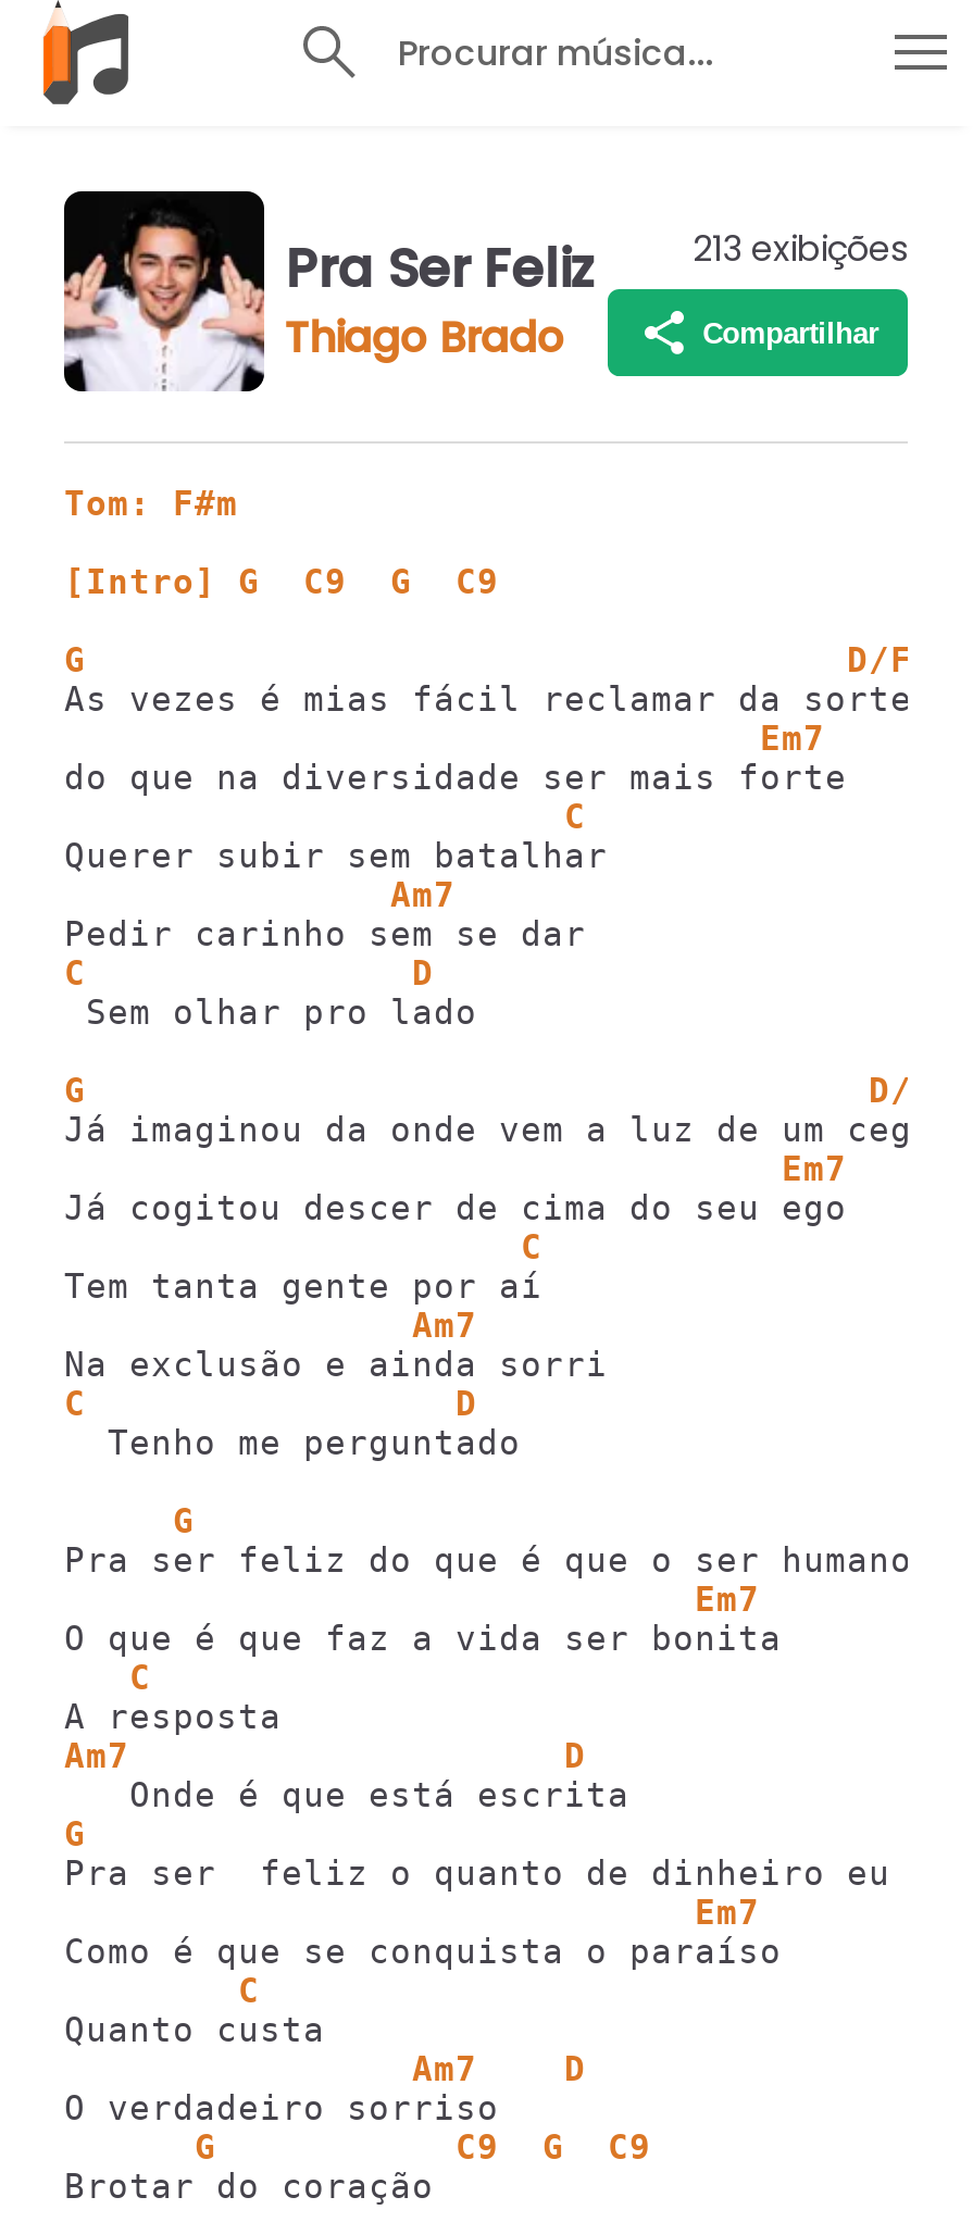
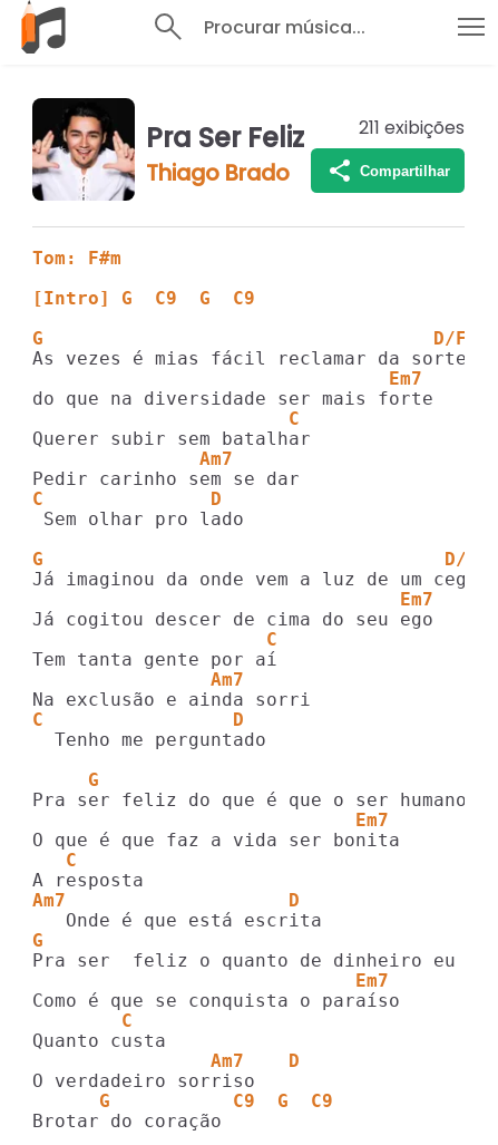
- 213 exibições
+ 211 exibições
